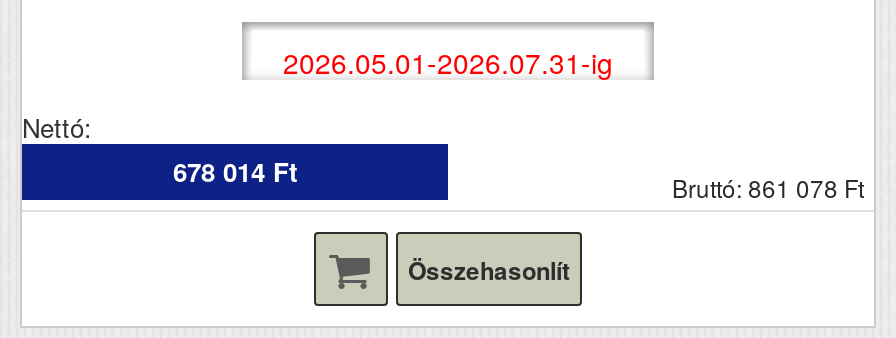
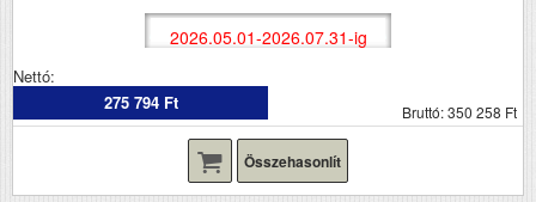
- 678 014 Ft
+ 275 794 Ft

- Bruttó: 861 078 Ft
+ Bruttó: 350 258 Ft
